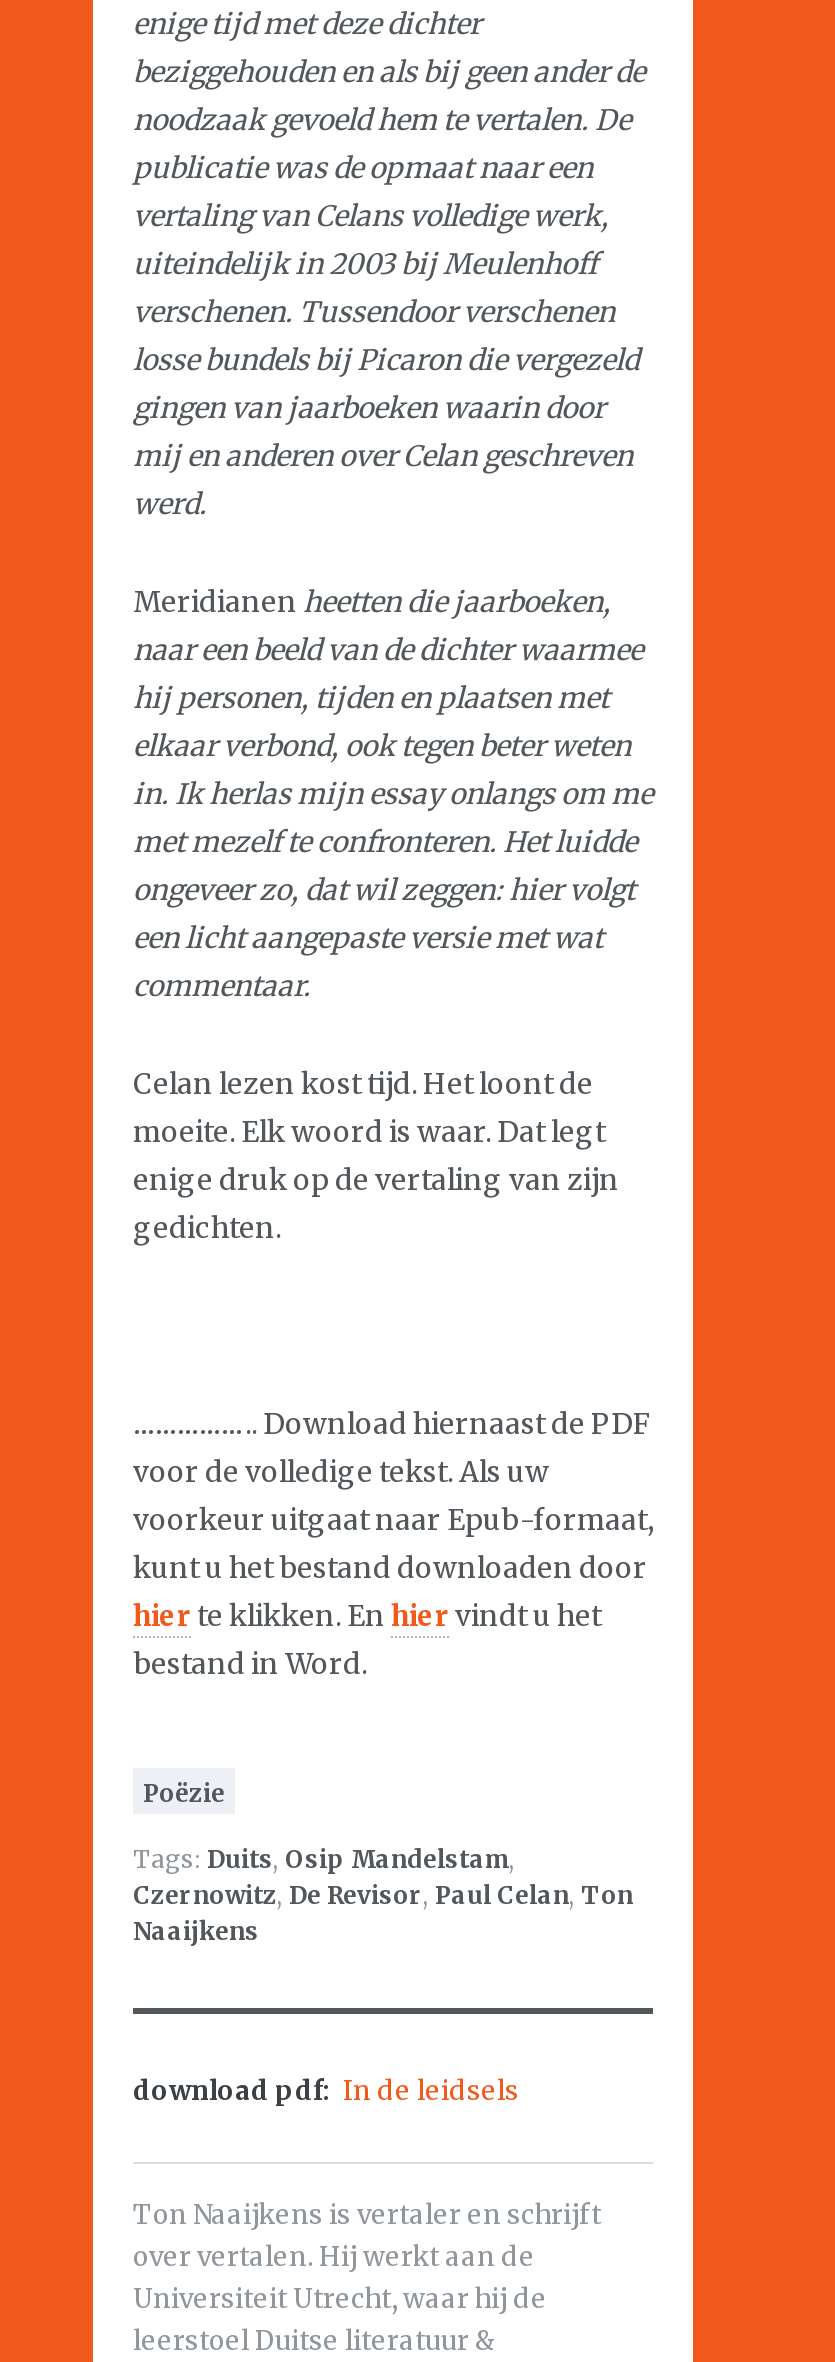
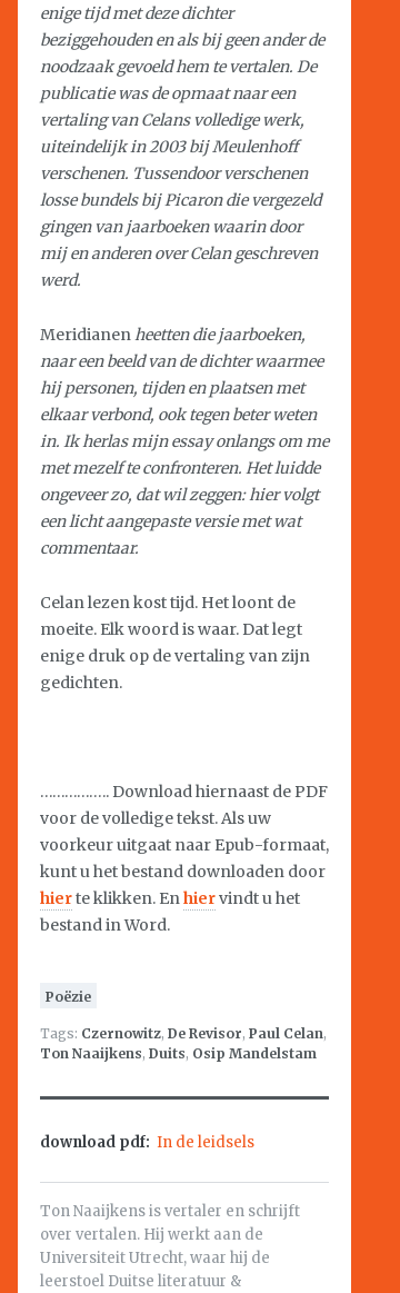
- Tags: Duits, Osip Mandelstam,
- Czernowitz, De Revisor, Paul Celan, Ton
- Naaijkens
+ Tags: Czernowitz, De Revisor, Paul Celan,
+ Ton Naaijkens, Duits, Osip Mandelstam
